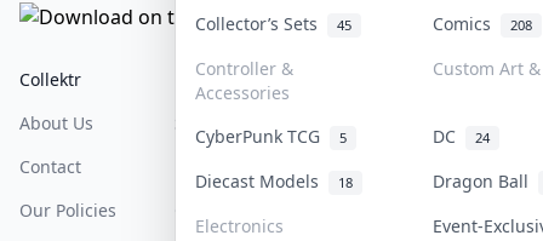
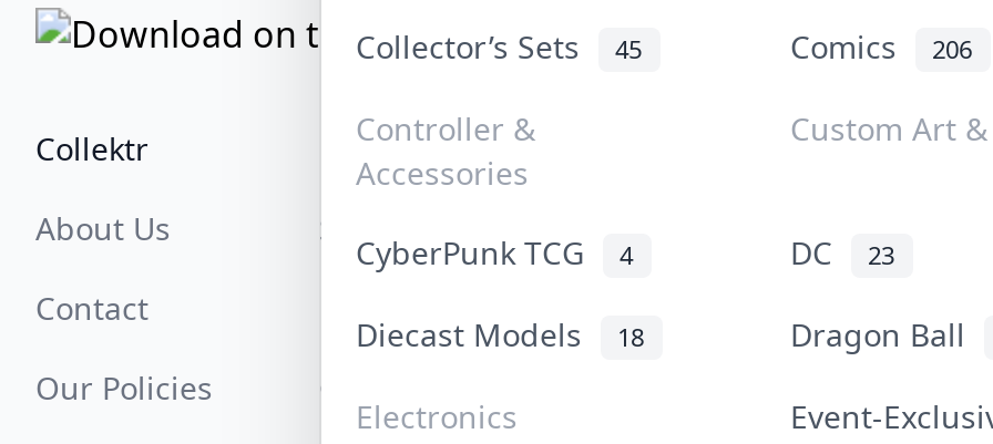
- Comics 208
+ Comics 206

- CyberPunk TCG 5
+ CyberPunk TCG 4

- DC 24
+ DC 23
